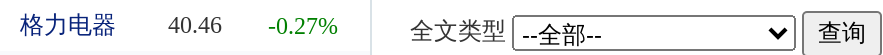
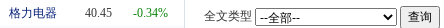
- 40.46
+ 40.45

- -0.27%
+ -0.34%
